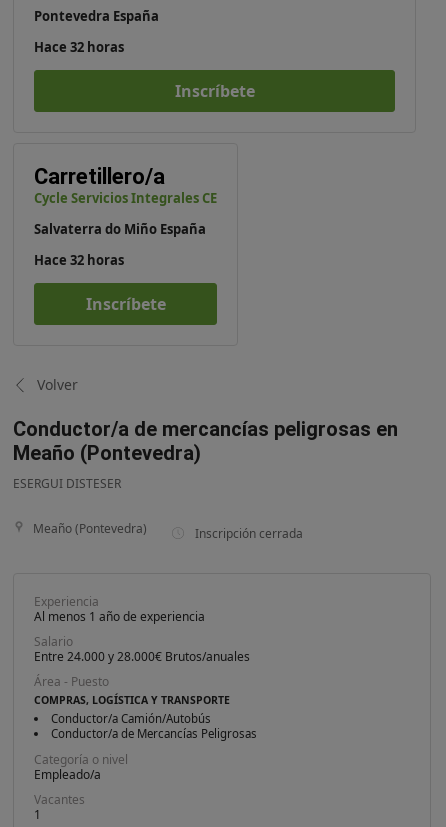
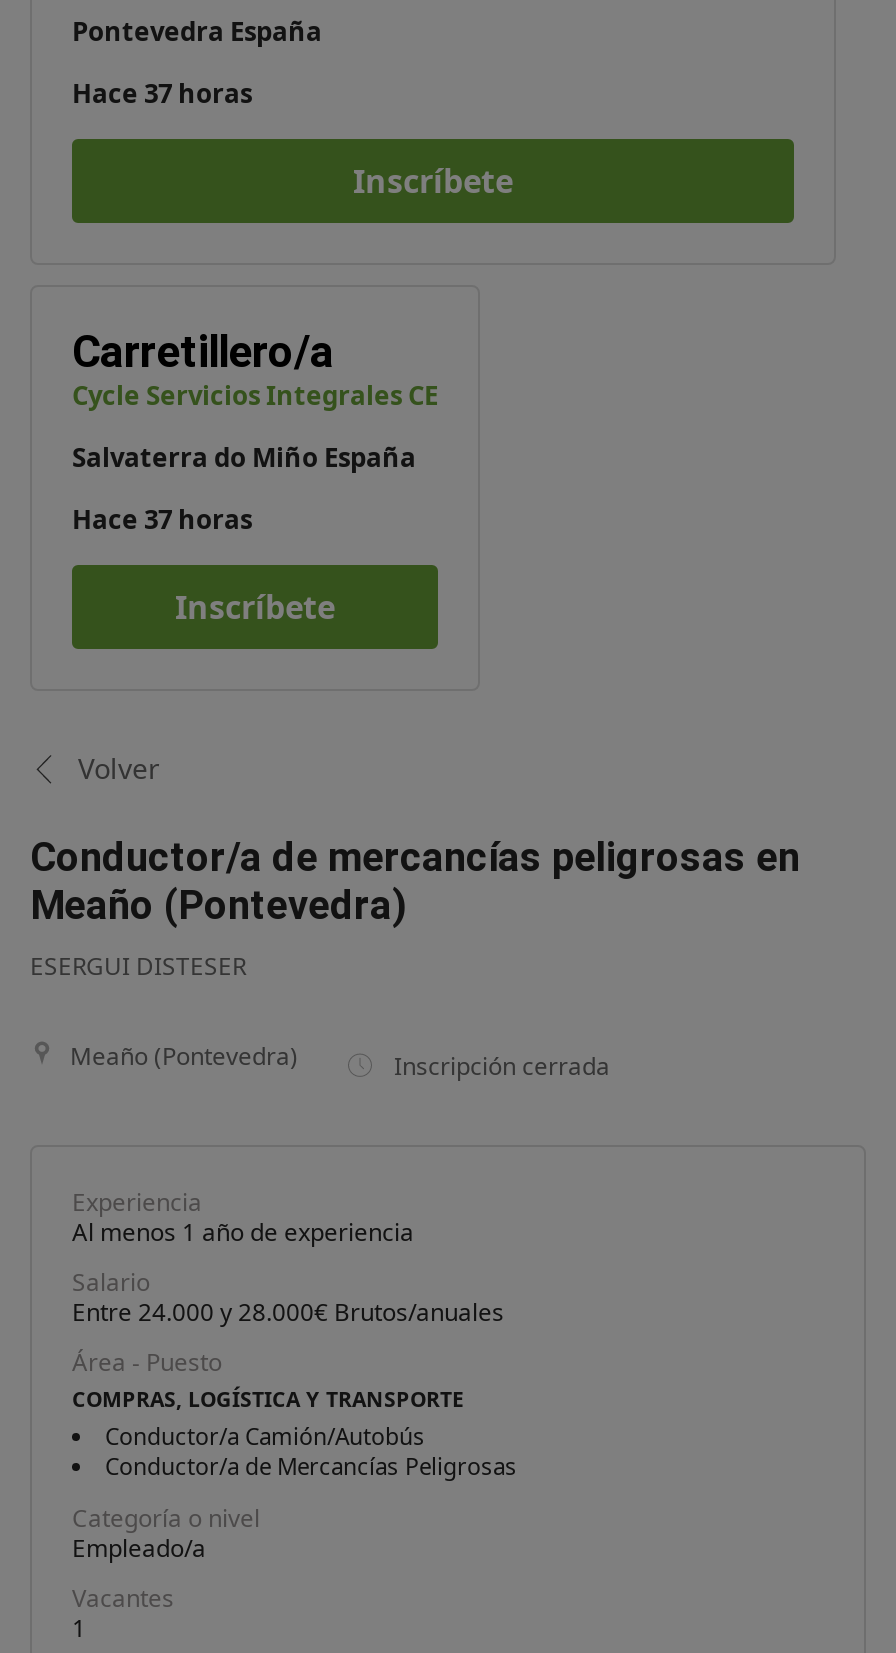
- Hace 32 horas
+ Hace 37 horas

- Hace 32 horas
+ Hace 37 horas
